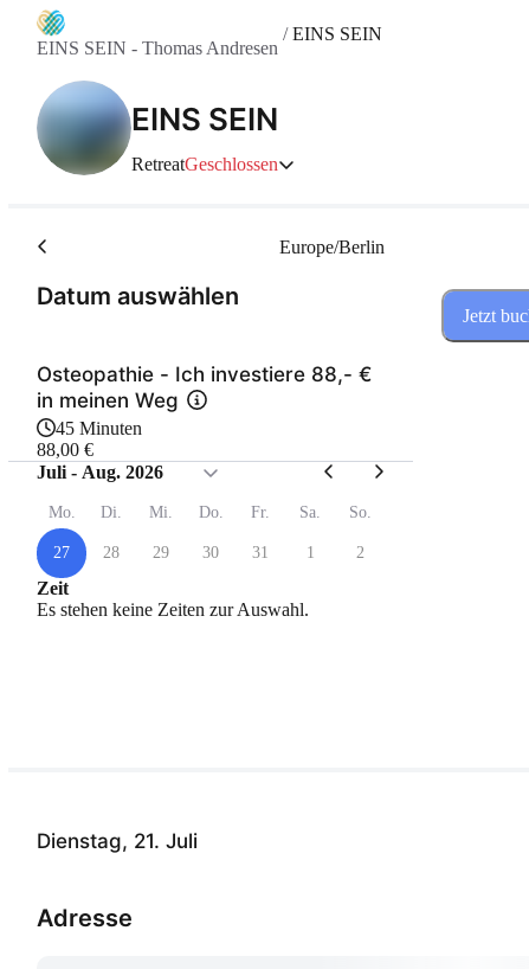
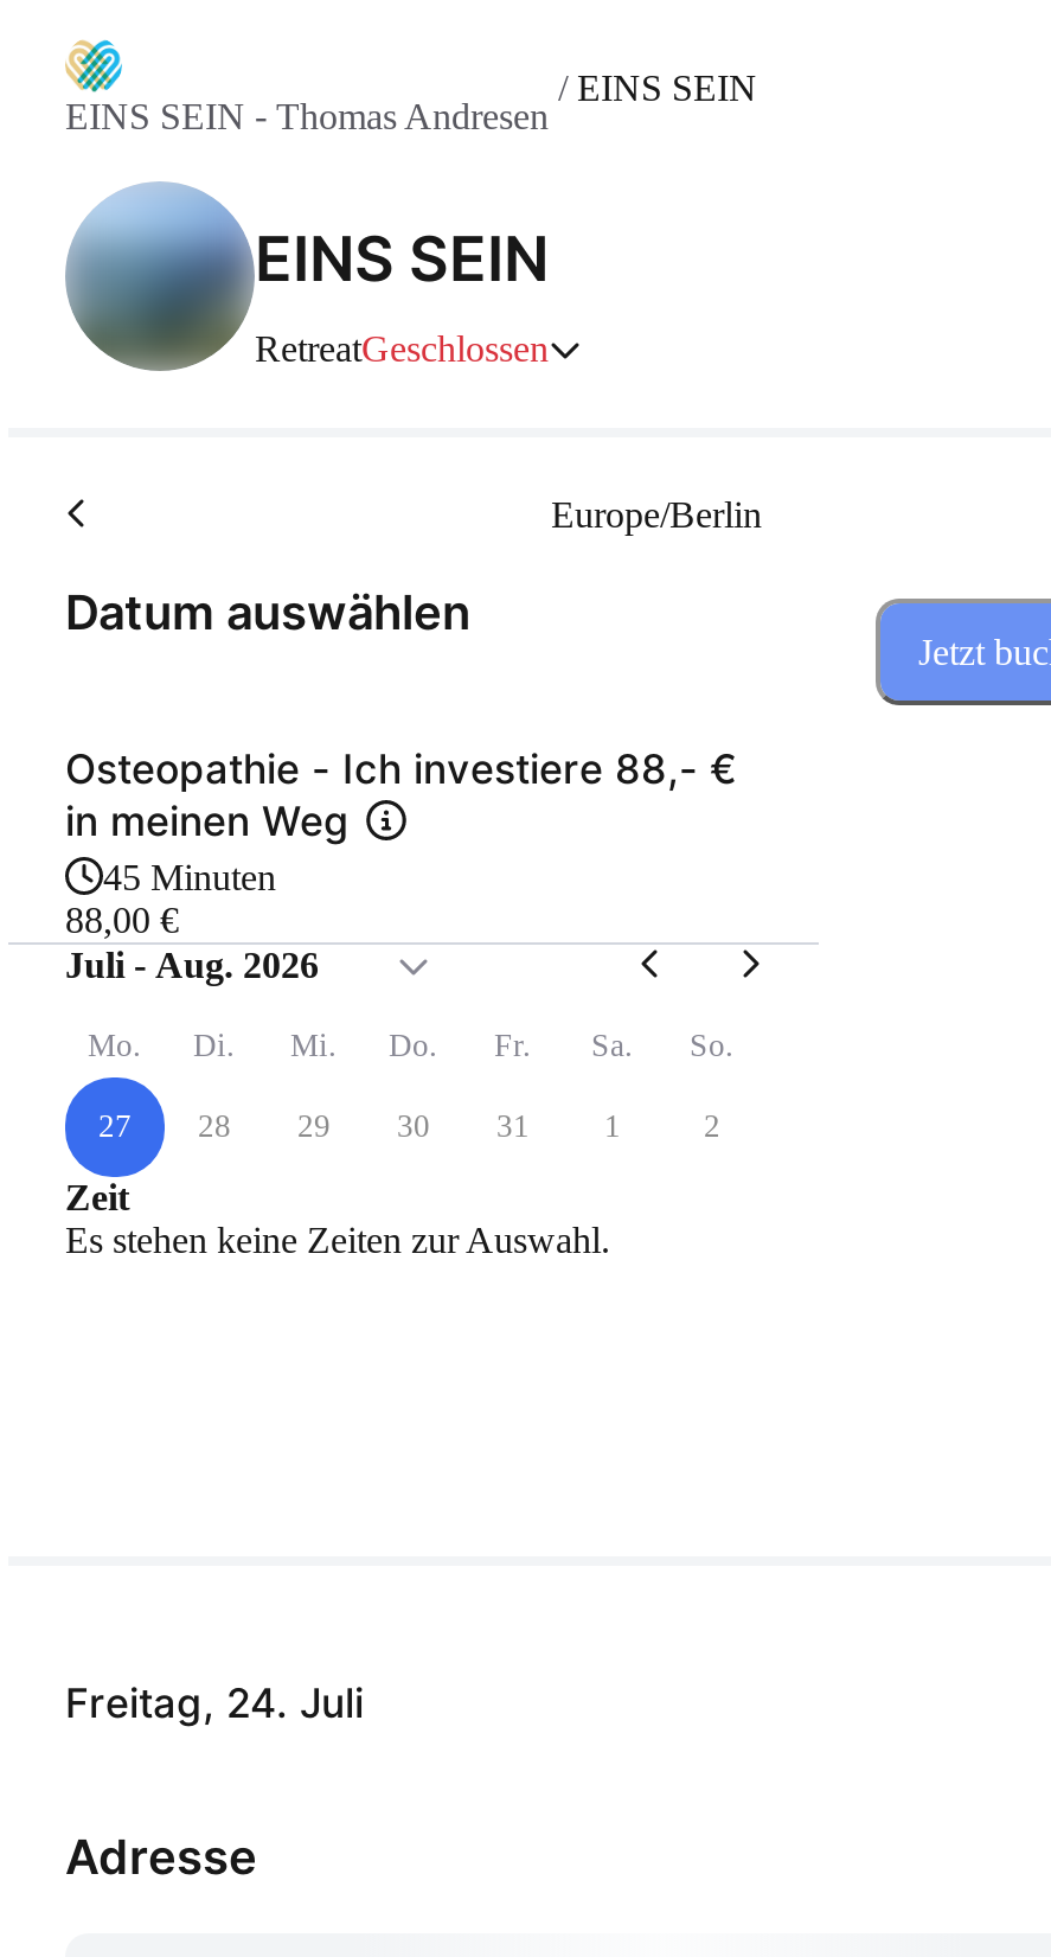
- Dienstag, 21. Juli
+ Freitag, 24. Juli
